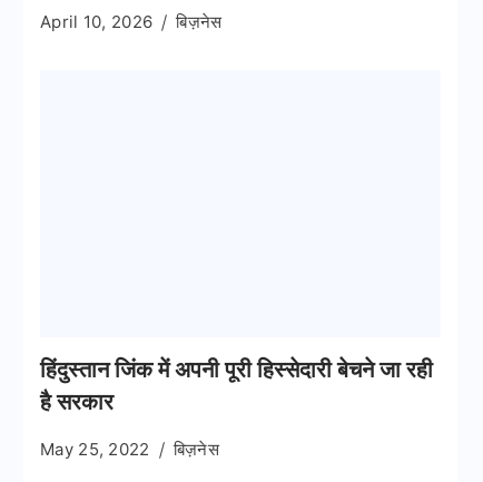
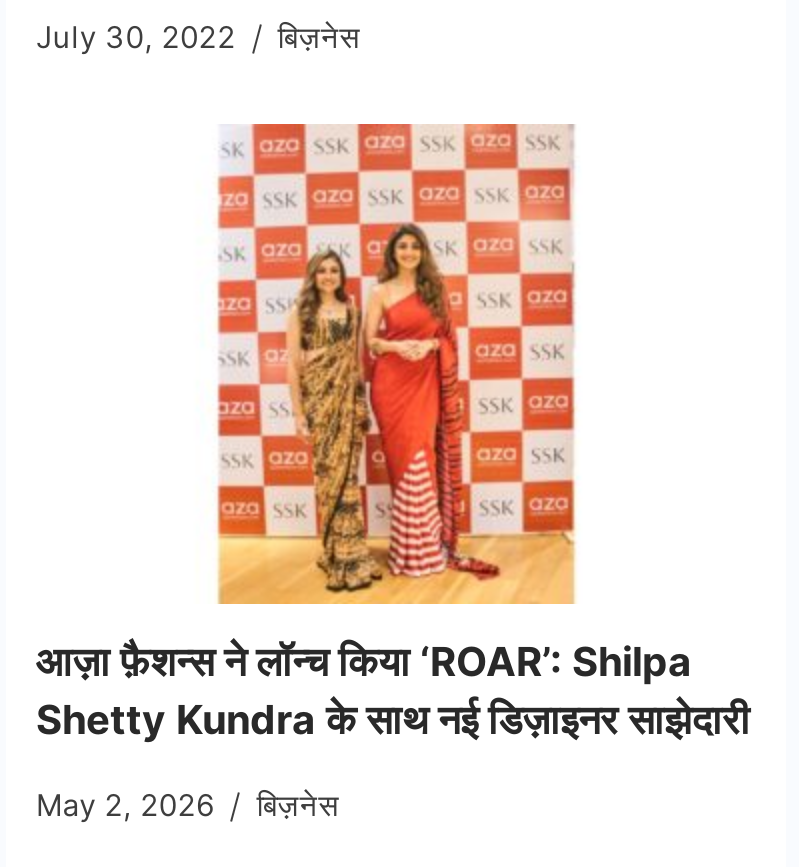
- April 10, 2026 बिज़नेस
+ July 30, 2022 बिज़नेस

+ [image]

- हिंदुस्तान जिंक में अपनी पूरी हिस्सेदारी बेचने जा रही
- है सरकार
+ आज़ा फ़ैशन्स ने लॉन्च किया ‘ROAR’: Shilpa
+ Shetty Kundra के साथ नई डिज़ाइनर साझेदारी

- May 25, 2022 बिज़नेस
+ May 2, 2026 बिज़नेस
